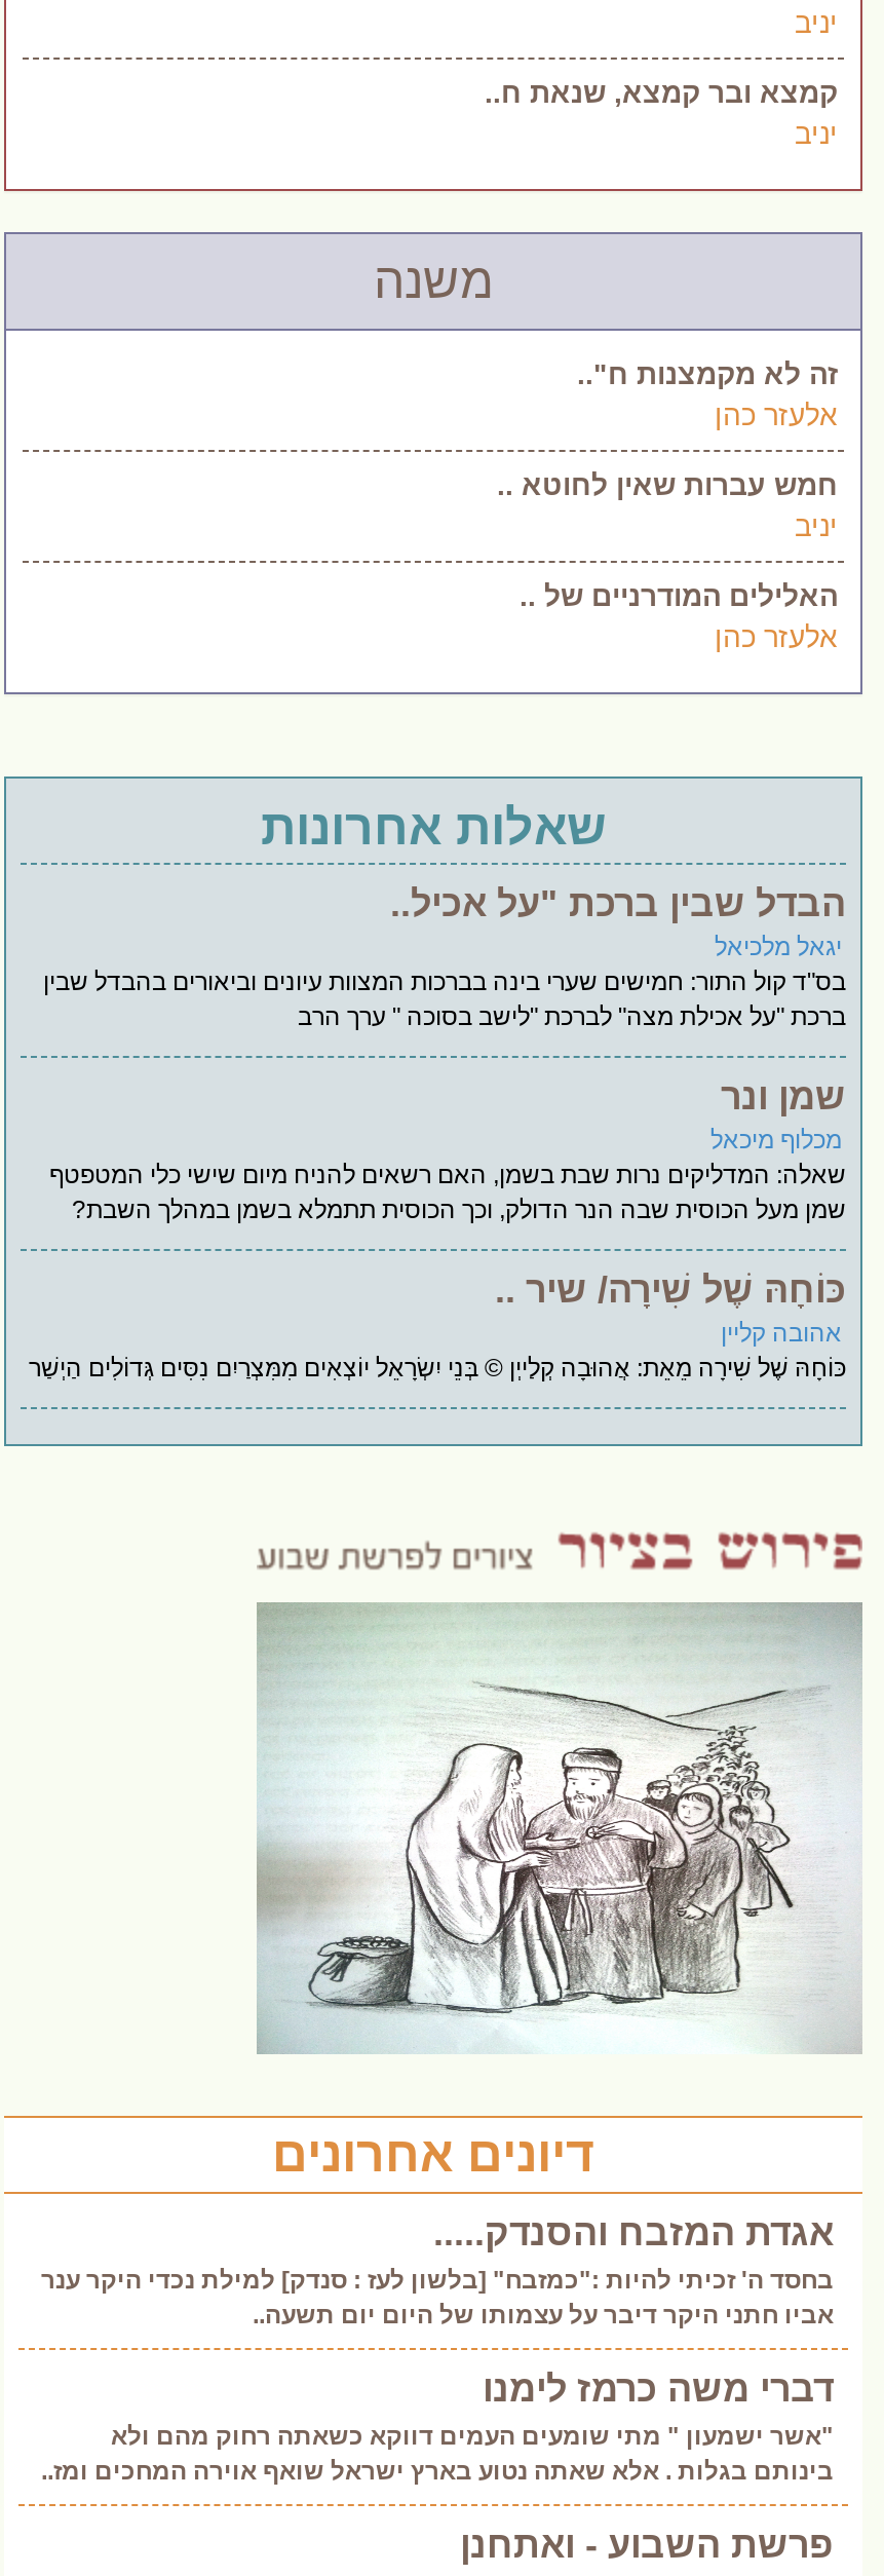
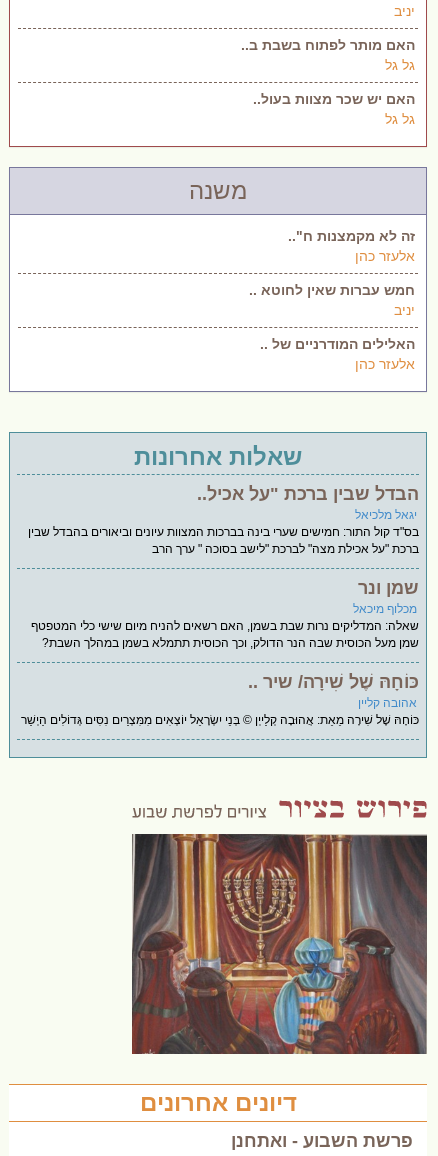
- קמצא ובר קמצא, שנאת ח..
- יניב
+ האם מותר לפתוח בשבת ב..
+ גל גל
+ האם יש שכר מצוות בעול..
+ גל גל

moved down: משנה | זה לא מקמצנות ח".. | אלעזר כהן | ... | כּוֹחָהּ שֶׁל שִׁירָה מֵאֵת: אֲהוּבָה קְלַייְן © בְּנֵי יִשְׂרָאֵל יוֹצְאִים מִמִּצְרַיִם נִסִּים גְּדוֹלִים הַיְשַׁר | דיונים אחרונים

- [image]
+ [image]

- אגדת המזבח והסנדק.....
- בחסד ה' זכיתי להיות :"כמזבח" [בלשון לעז : סנדק] למילת נכדי היקר ענר
- אביו חתני היקר דיבר על עצמותו של היום יום תשעה..
- דברי משה כרמז לימנו
- "אשר ישמעון " מתי שומעים העמים דווקא כשאתה רחוק מהם ולא
- בינותם בגלות . אלא שאתה נטוע בארץ ישראל שואף אוירה המחכים ומז..
